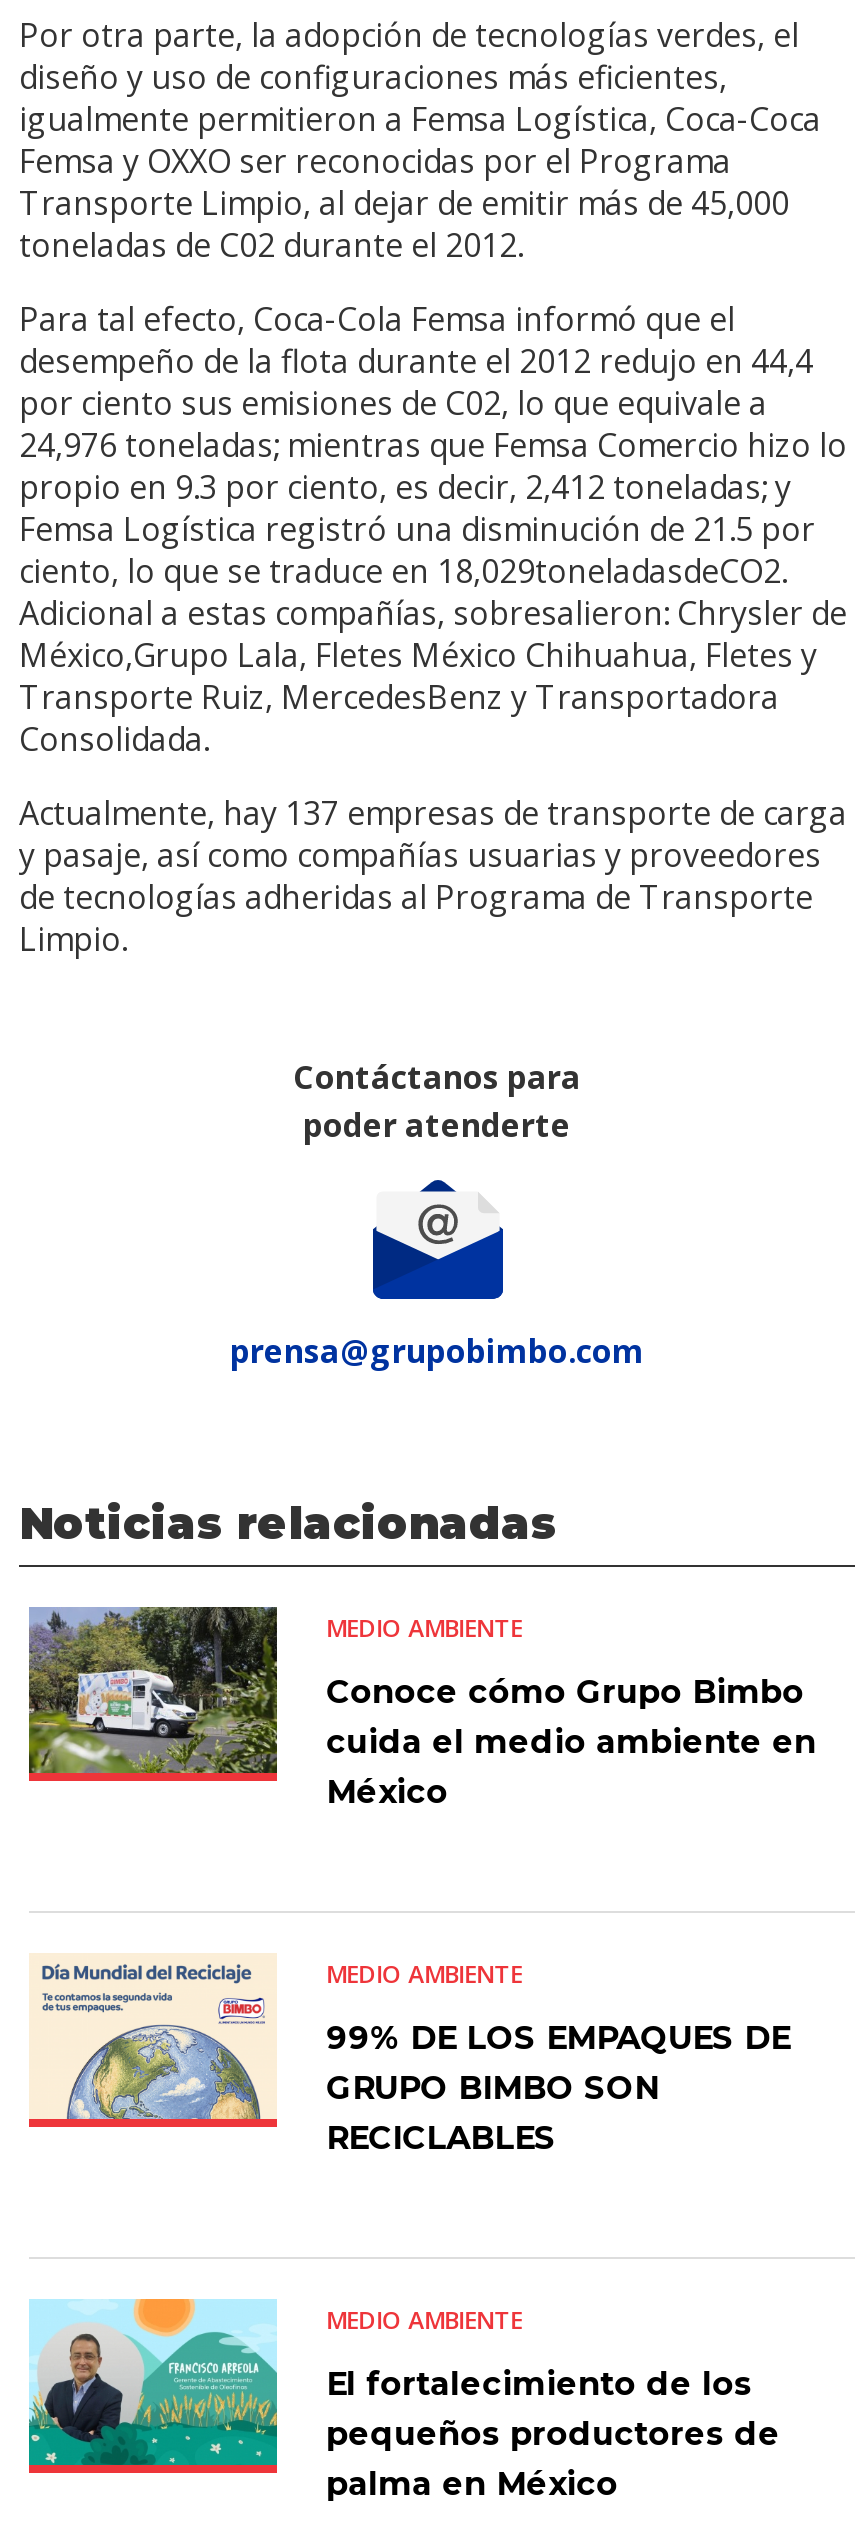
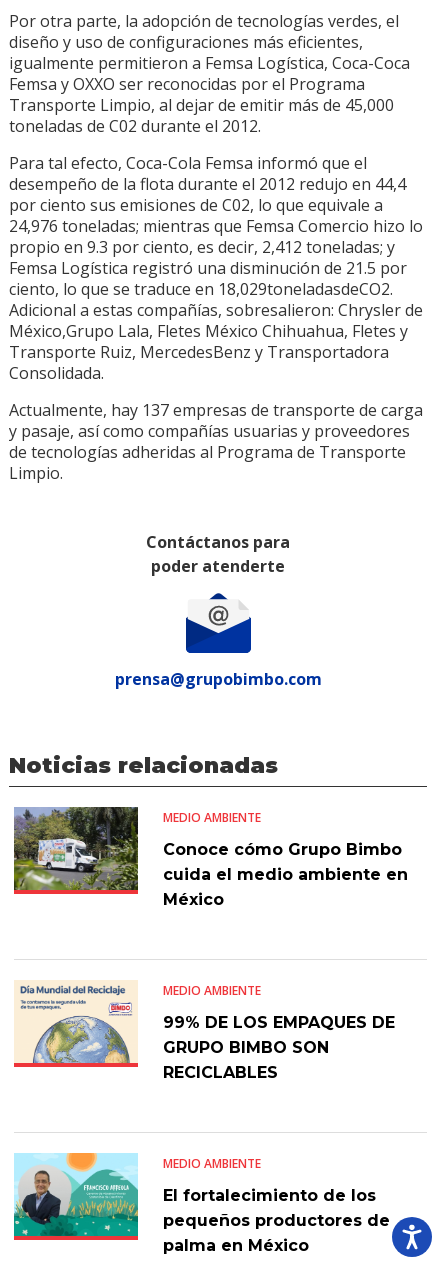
+ [image]
